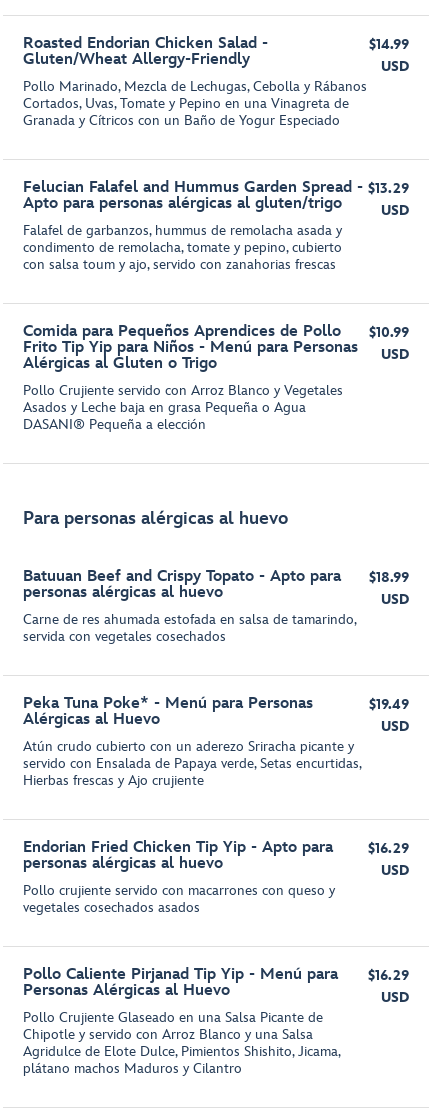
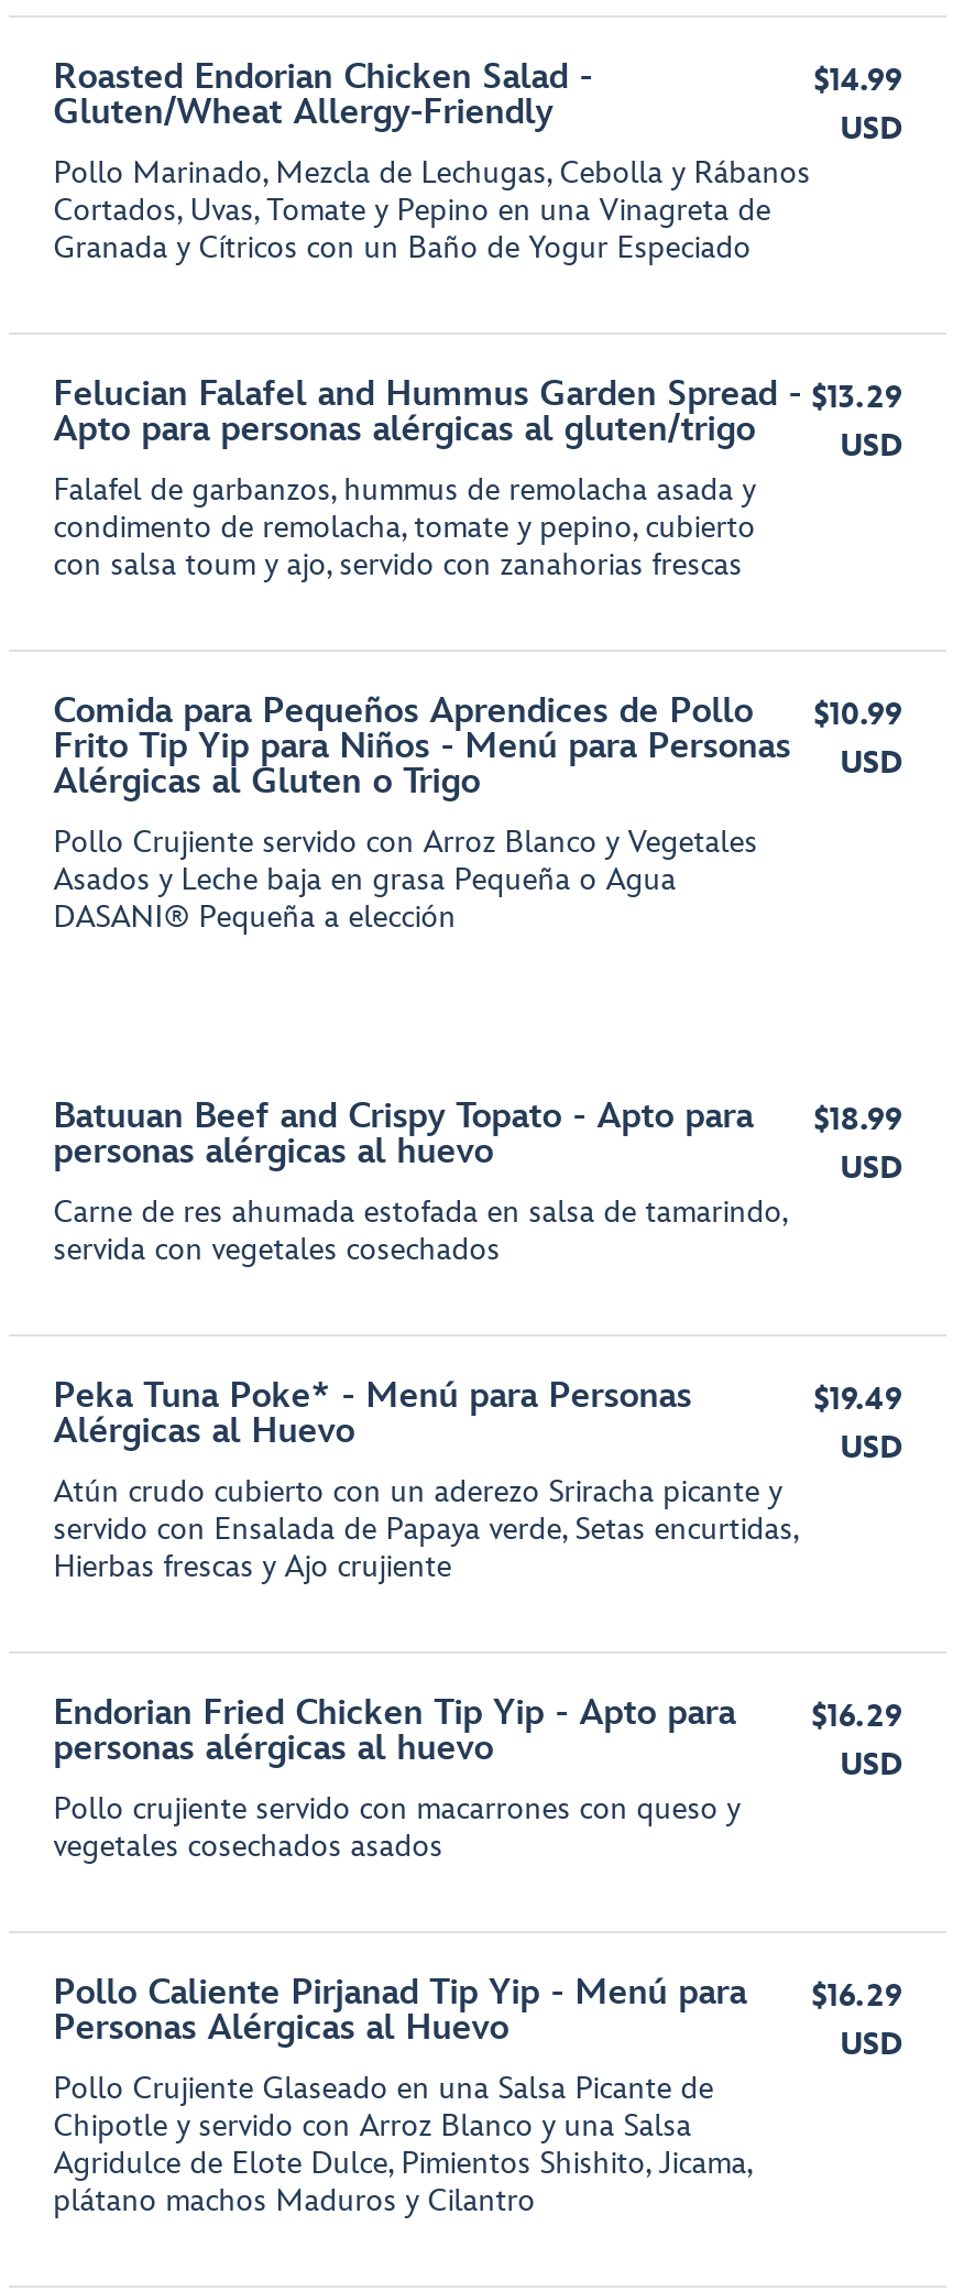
- Para personas alérgicas al huevo
